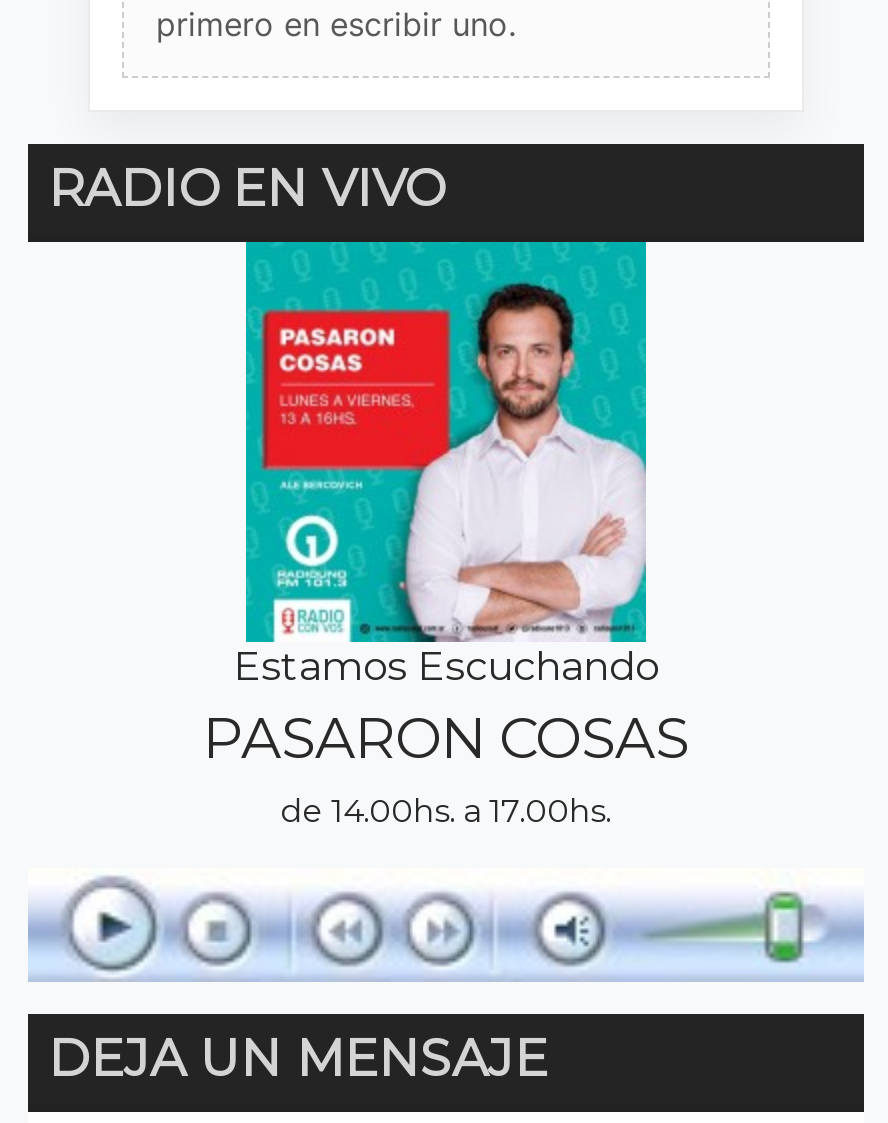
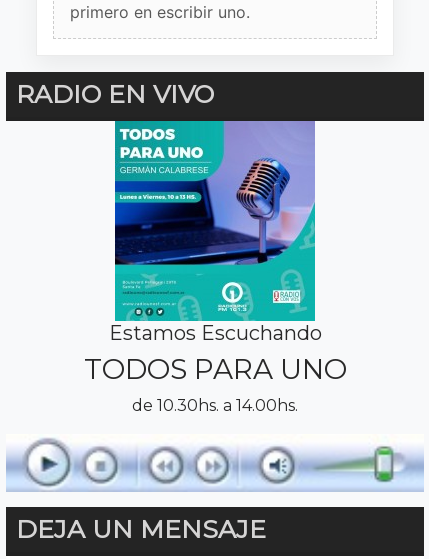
- [image]
- PASARON COSAS
- de 14.00hs. a 17.00hs.
+ [image]
+ TODOS PARA UNO
+ de 10.30hs. a 14.00hs.
